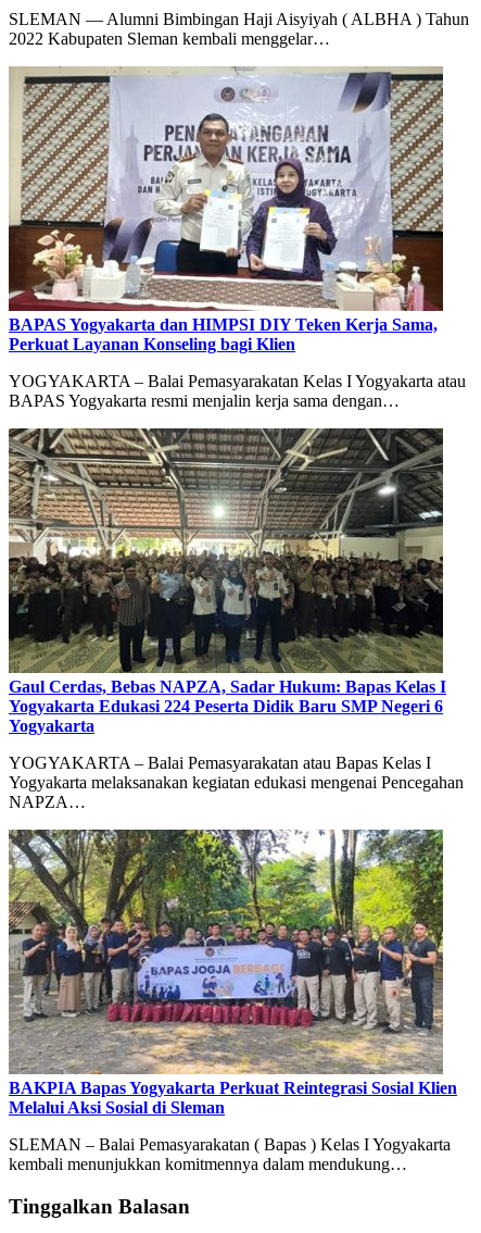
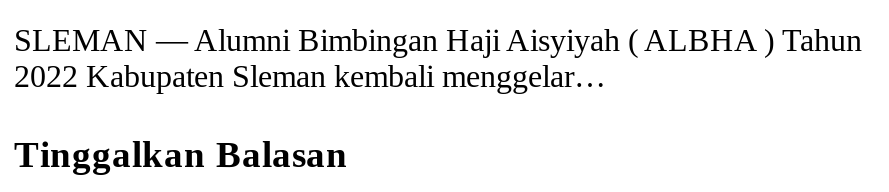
- [image]
- BAPAS Yogyakarta dan HIMPSI DIY Teken Kerja Sama,
- Perkuat Layanan Konseling bagi Klien
- YOGYAKARTA – Balai Pemasyarakatan Kelas I Yogyakarta atau
- BAPAS Yogyakarta resmi menjalin kerja sama dengan…

- [image]
- Gaul Cerdas, Bebas NAPZA, Sadar Hukum: Bapas Kelas I
- Yogyakarta Edukasi 224 Peserta Didik Baru SMP Negeri 6
- Yogyakarta
- YOGYAKARTA – Balai Pemasyarakatan atau Bapas Kelas I
- Yogyakarta melaksanakan kegiatan edukasi mengenai Pencegahan
- NAPZA…

- [image]
- BAKPIA Bapas Yogyakarta Perkuat Reintegrasi Sosial Klien
- Melalui Aksi Sosial di Sleman
- SLEMAN – Balai Pemasyarakatan ( Bapas ) Kelas I Yogyakarta
- kembali menunjukkan komitmennya dalam mendukung…
